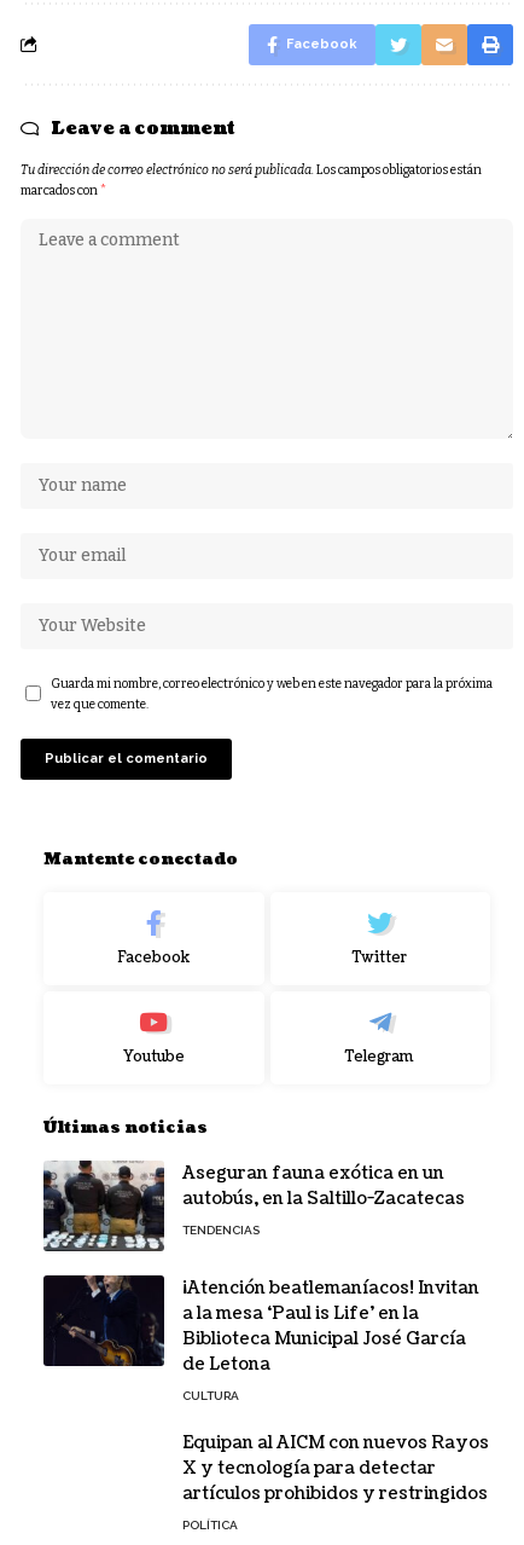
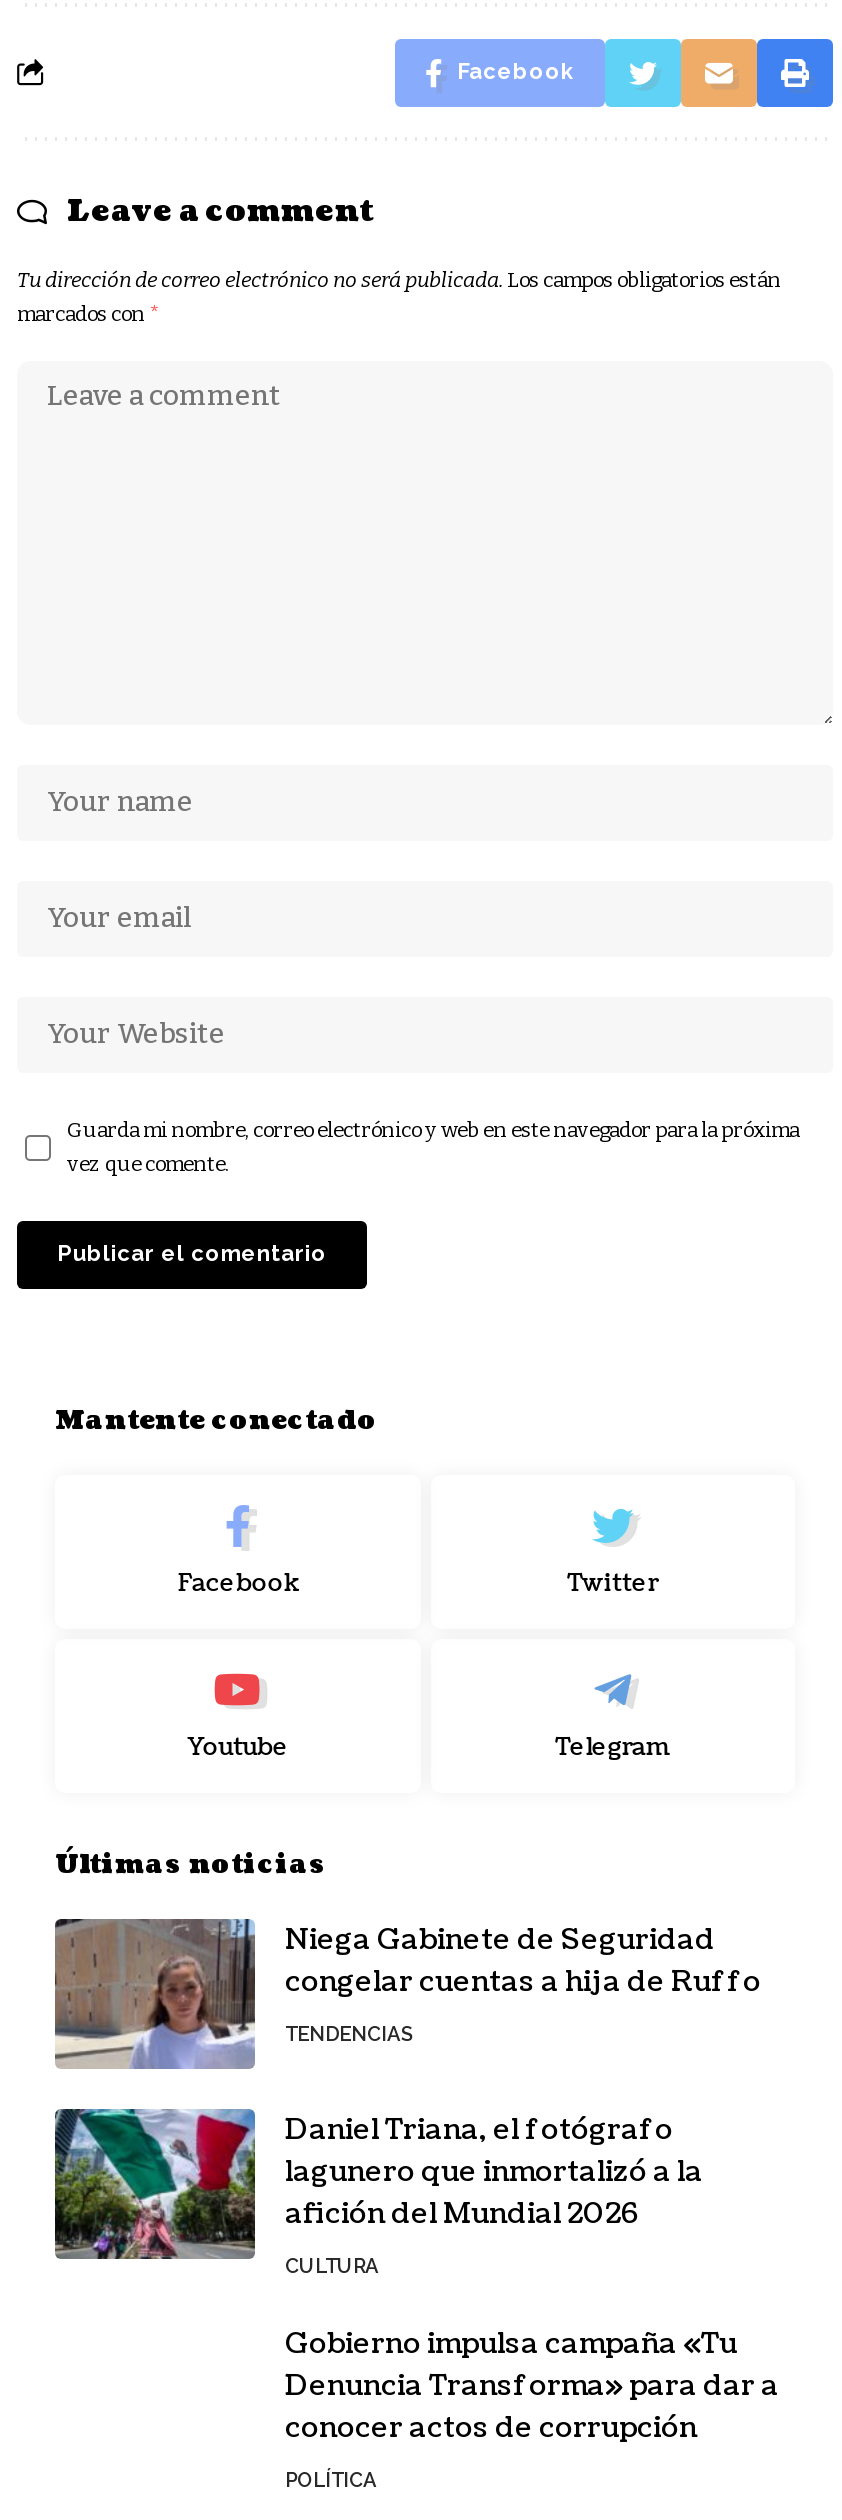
- [image]
- Aseguran fauna exótica en un
- autobús, en la Saltillo-Zacatecas
+ [image]
+ Niega Gabinete de Seguridad
+ congelar cuentas a hija de Ruffo

- [image]
- ¡Atención beatlemaníacos! Invitan
- a la mesa ‘Paul is Life’ en la
- Biblioteca Municipal José García
- de Letona
+ [image]
+ Daniel Triana, el fotógrafo
+ lagunero que inmortalizó a la
+ afición del Mundial 2026

- Equipan al AICM con nuevos Rayos
- X y tecnología para detectar
- artículos prohibidos y restringidos
+ Gobierno impulsa campaña «Tu
+ Denuncia Transforma» para dar a
+ conocer actos de corrupción
